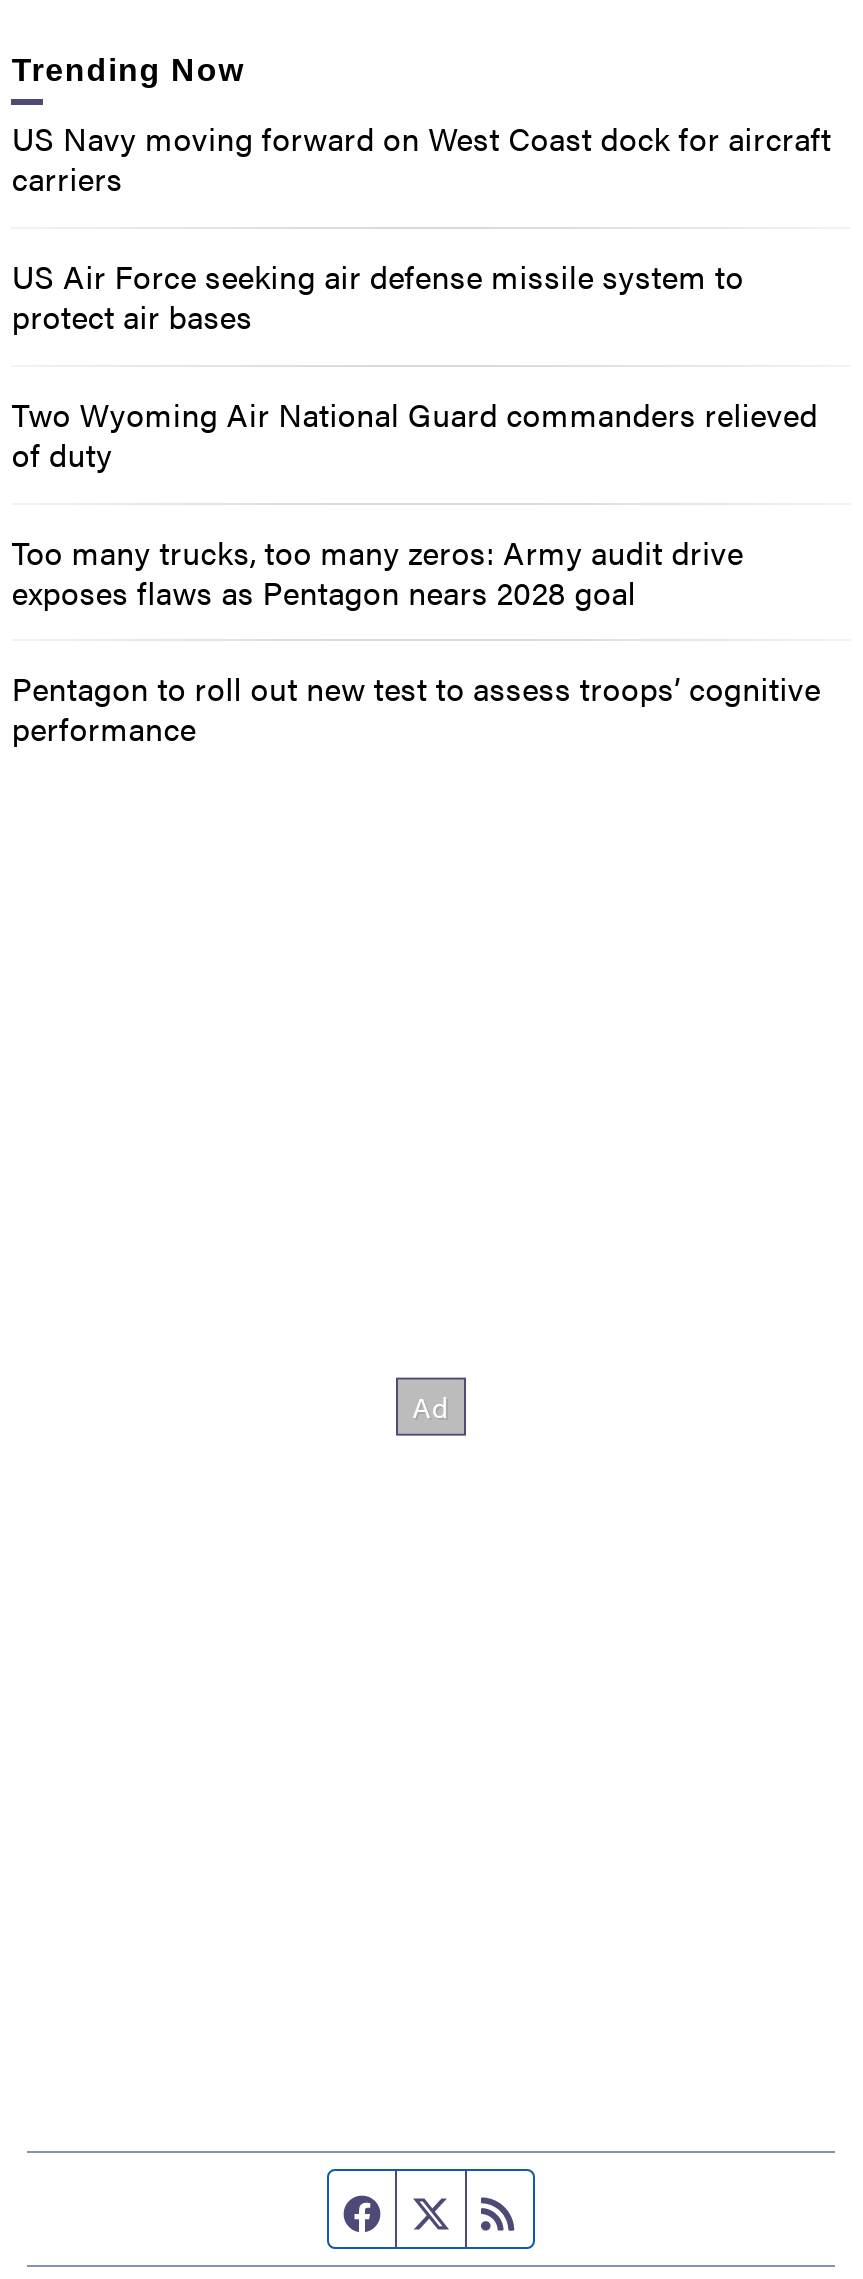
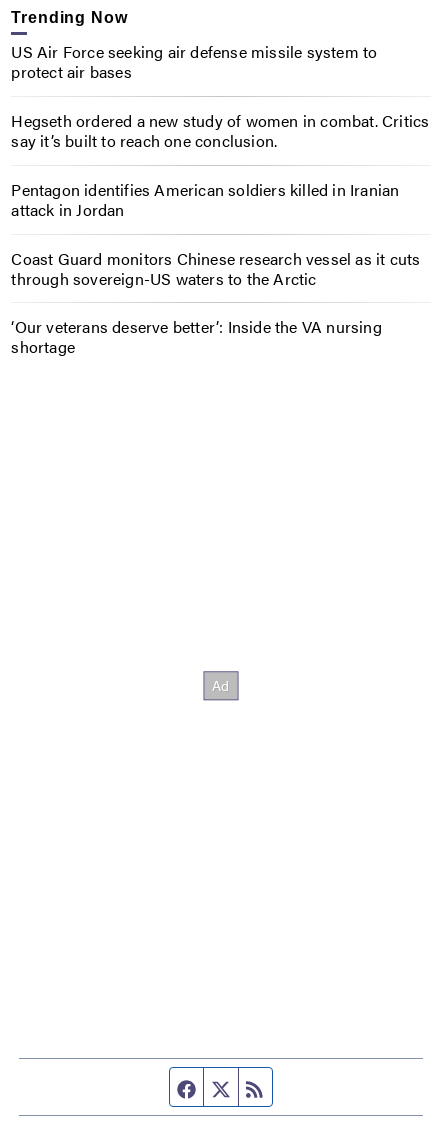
- US Navy moving forward on West Coast dock for aircraft
- carriers

moved up: US Air Force seeking air defense missile system to | protect air bases

- Two Wyoming Air National Guard commanders relieved
- of duty
- Too many trucks, too many zeros: Army audit drive
- exposes flaws as Pentagon nears 2028 goal
- Pentagon to roll out new test to assess troops’ cognitive
- performance
+ Hegseth ordered a new study of women in combat. Critics
+ say it’s built to reach one conclusion.
+ Pentagon identifies American soldiers killed in Iranian
+ attack in Jordan
+ Coast Guard monitors Chinese research vessel as it cuts
+ through sovereign-US waters to the Arctic
+ ‘Our veterans deserve better’: Inside the VA nursing
+ shortage
